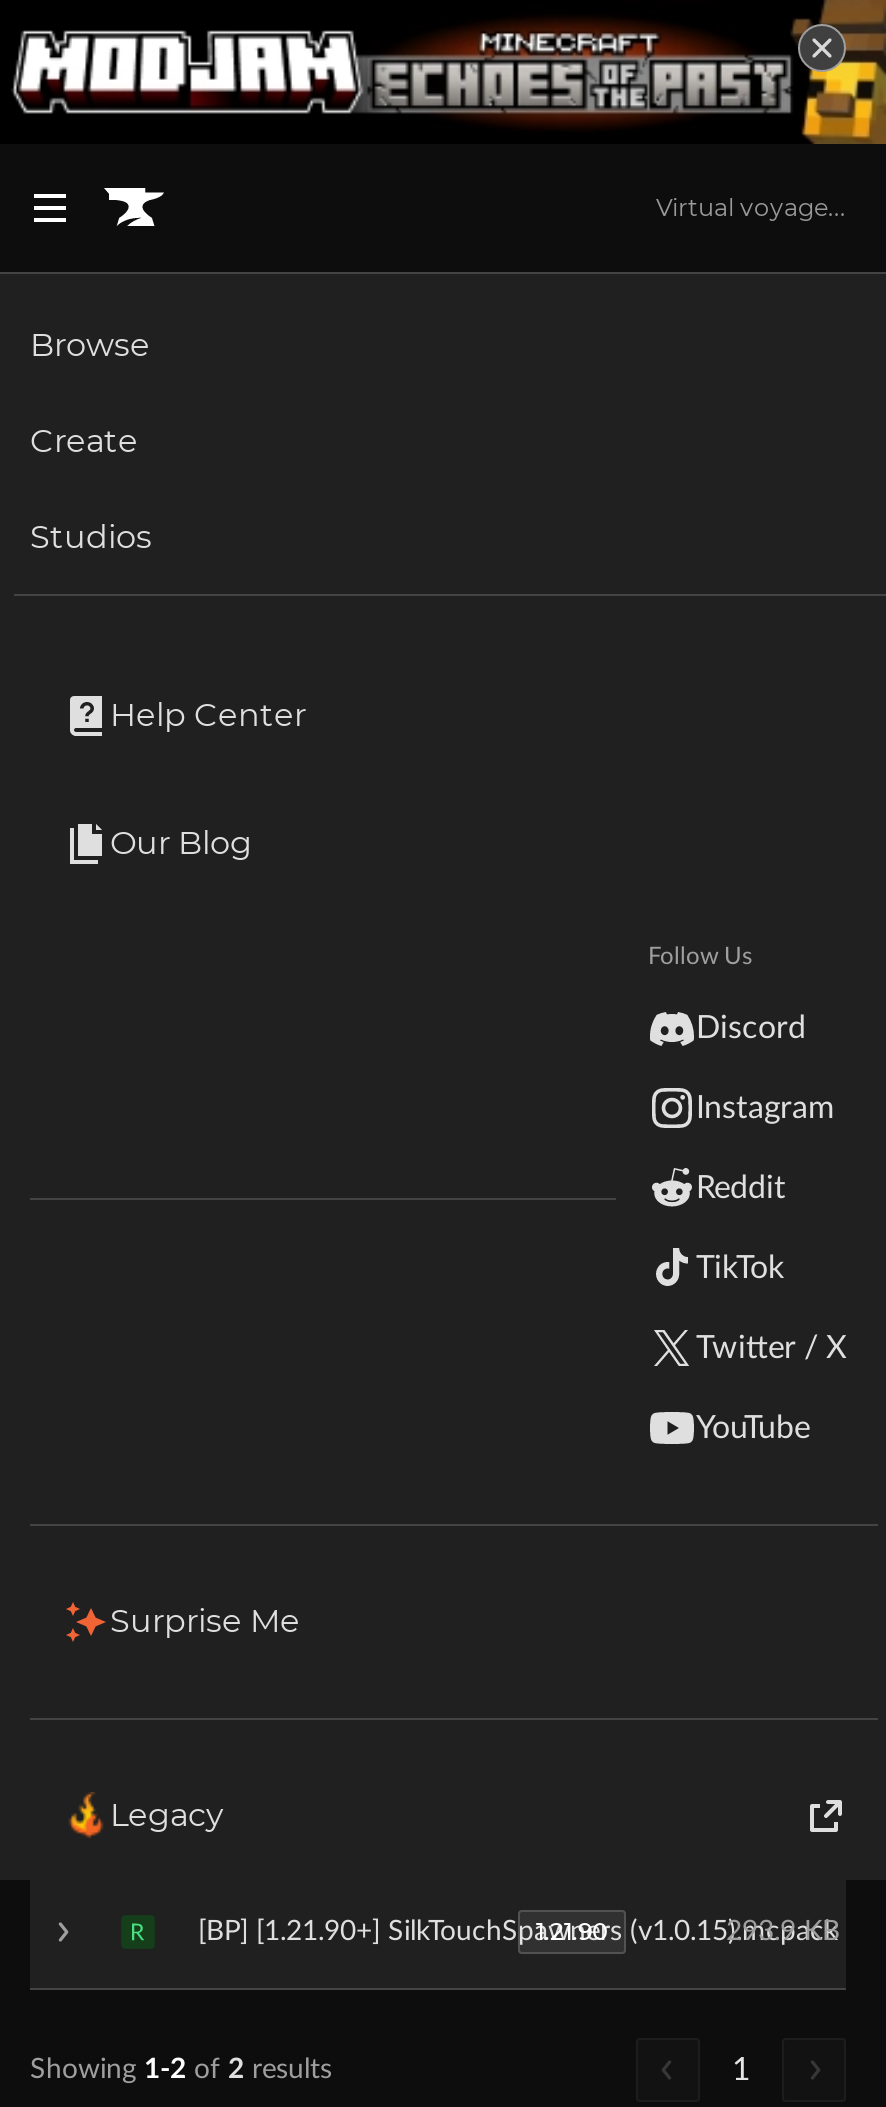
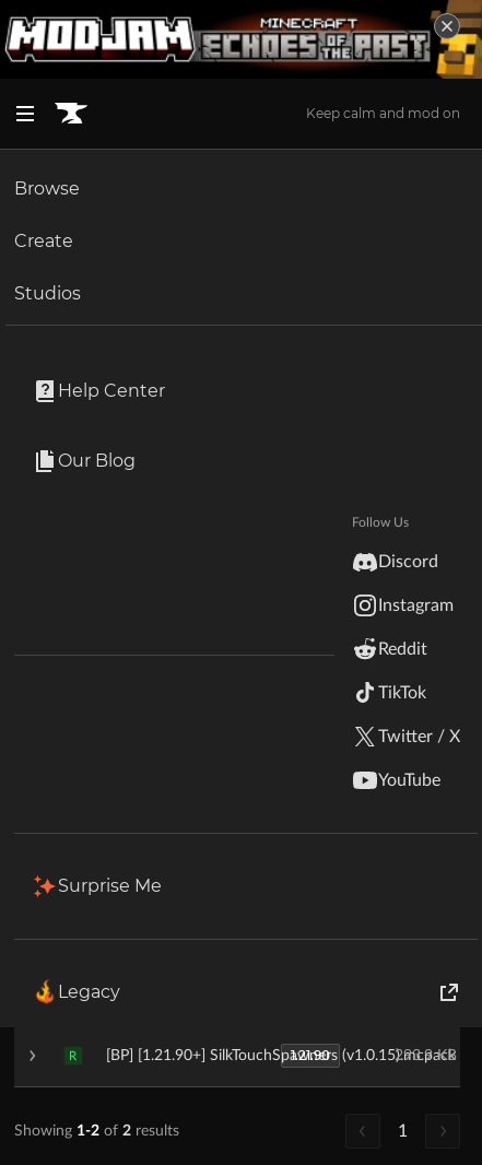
- Virtual voyage...
+ Keep calm and mod on
